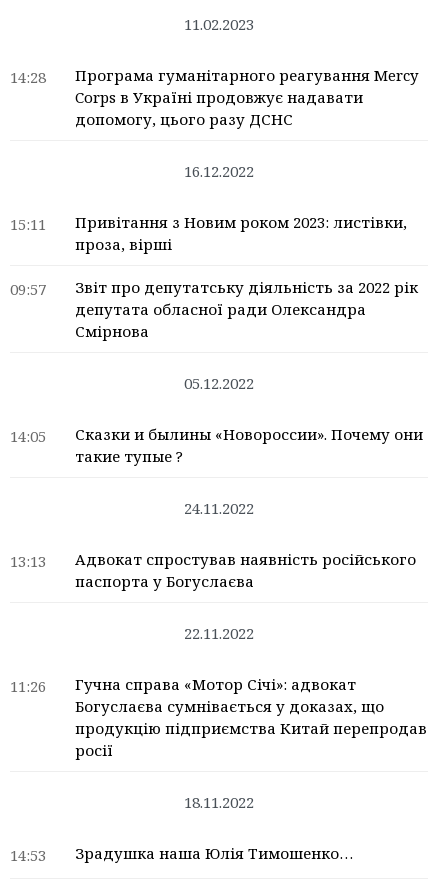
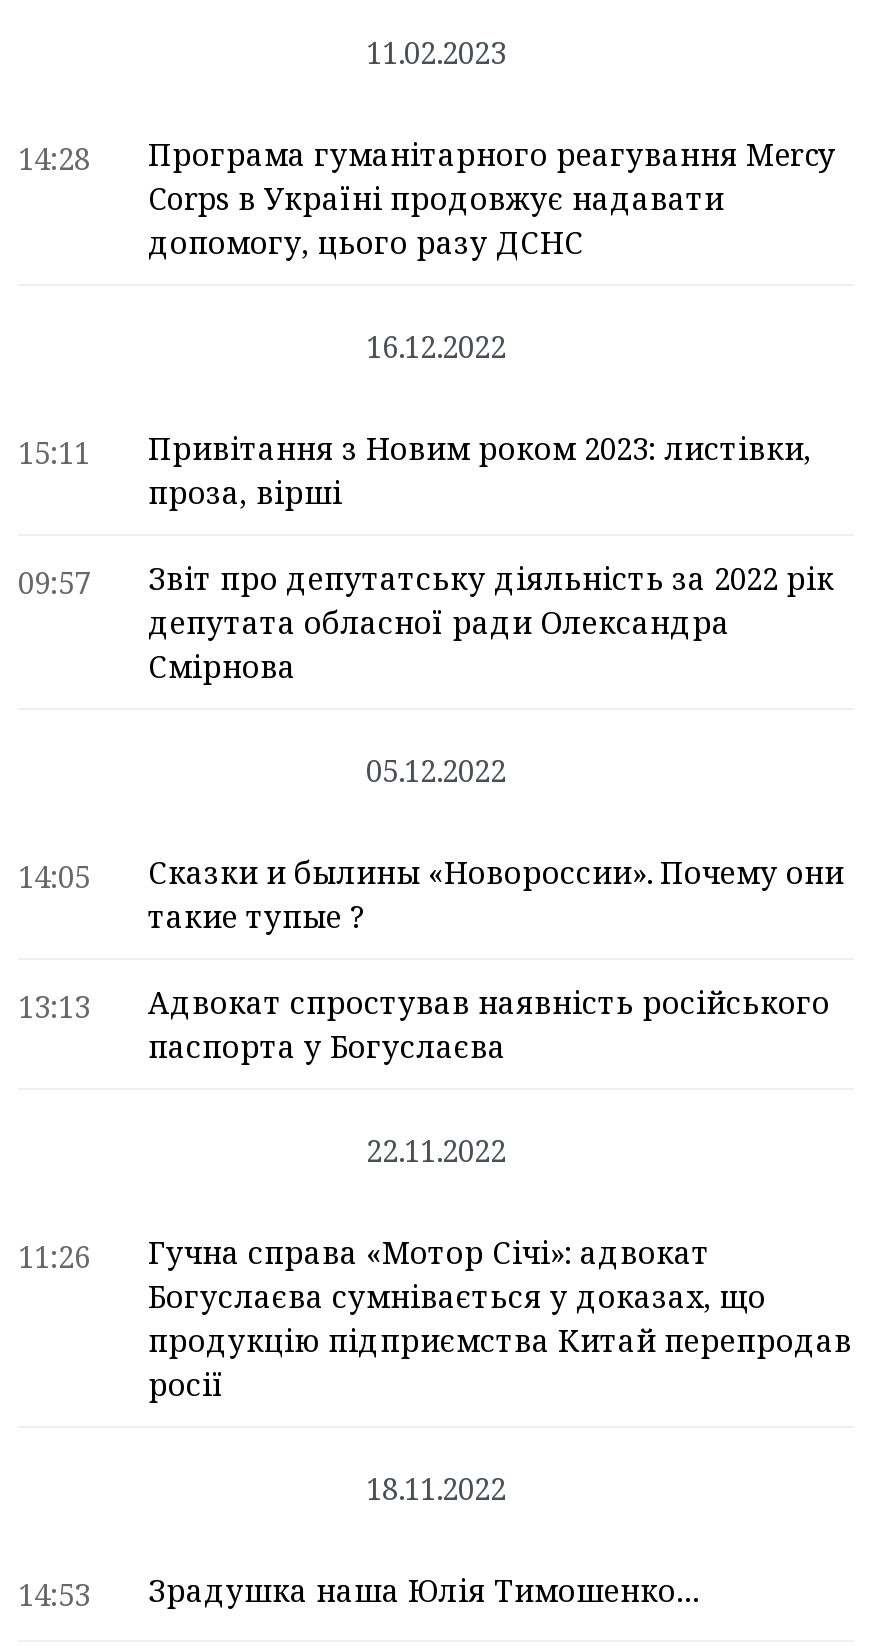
- 24.11.2022
